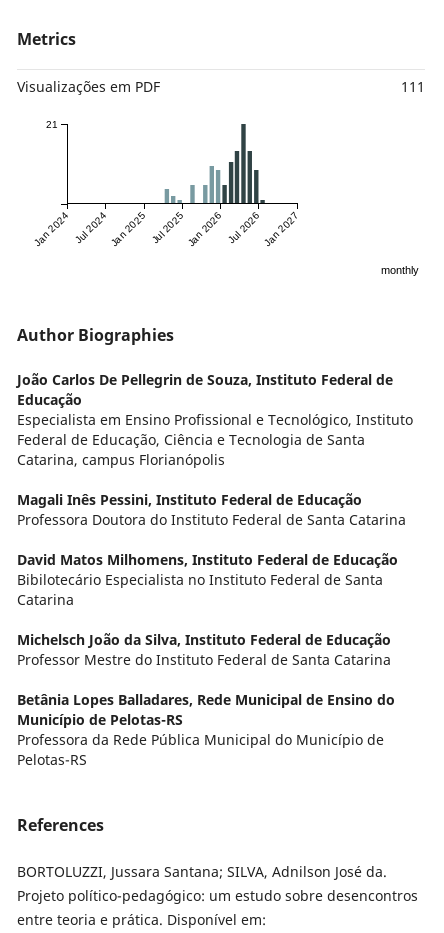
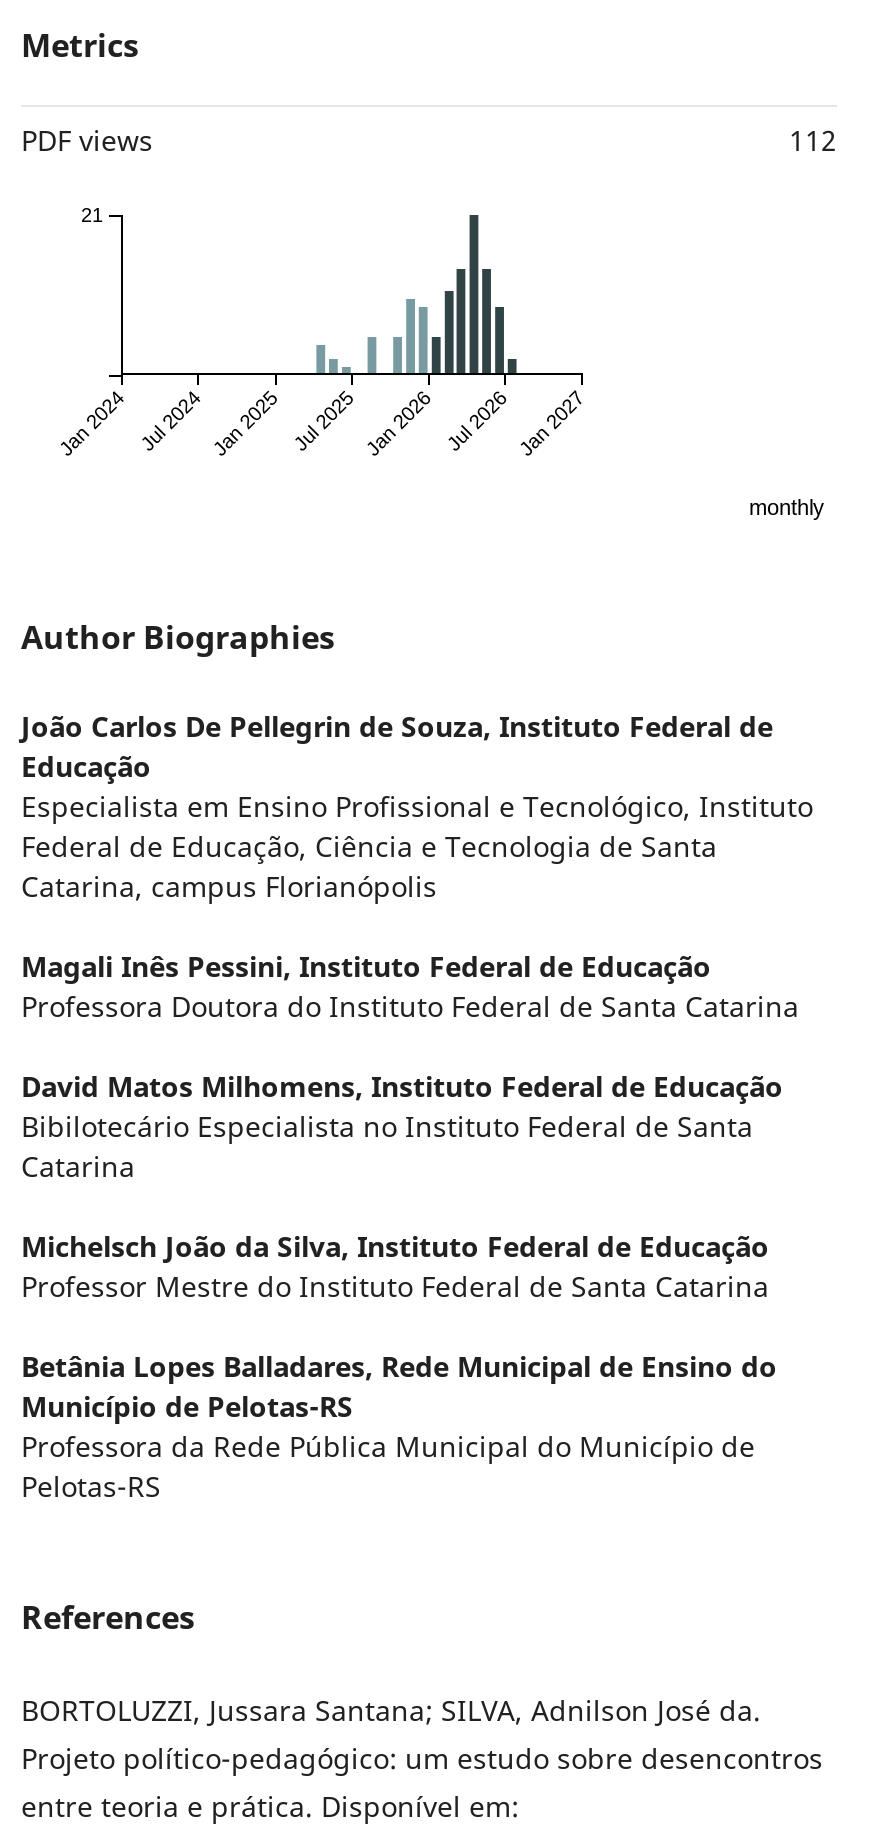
- Visualizações em PDF
- 111
+ PDF views
+ 112
